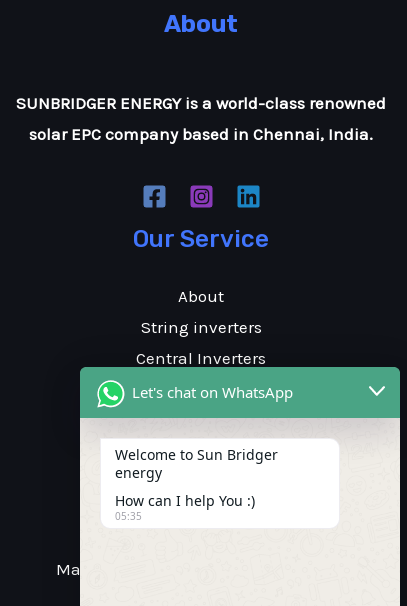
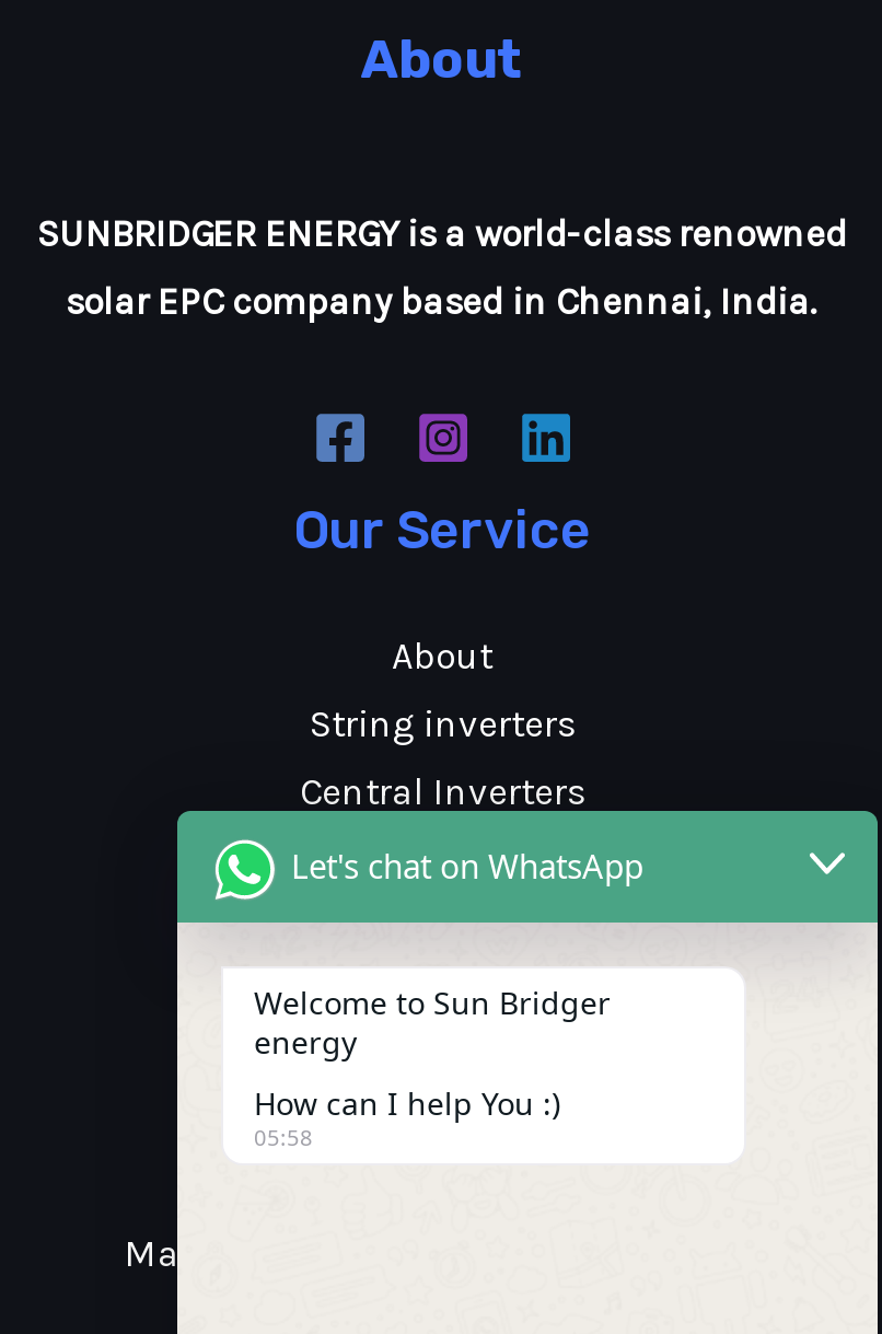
- 05:35
+ 05:58
